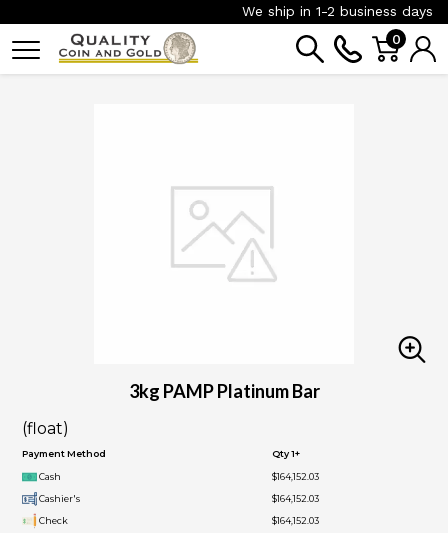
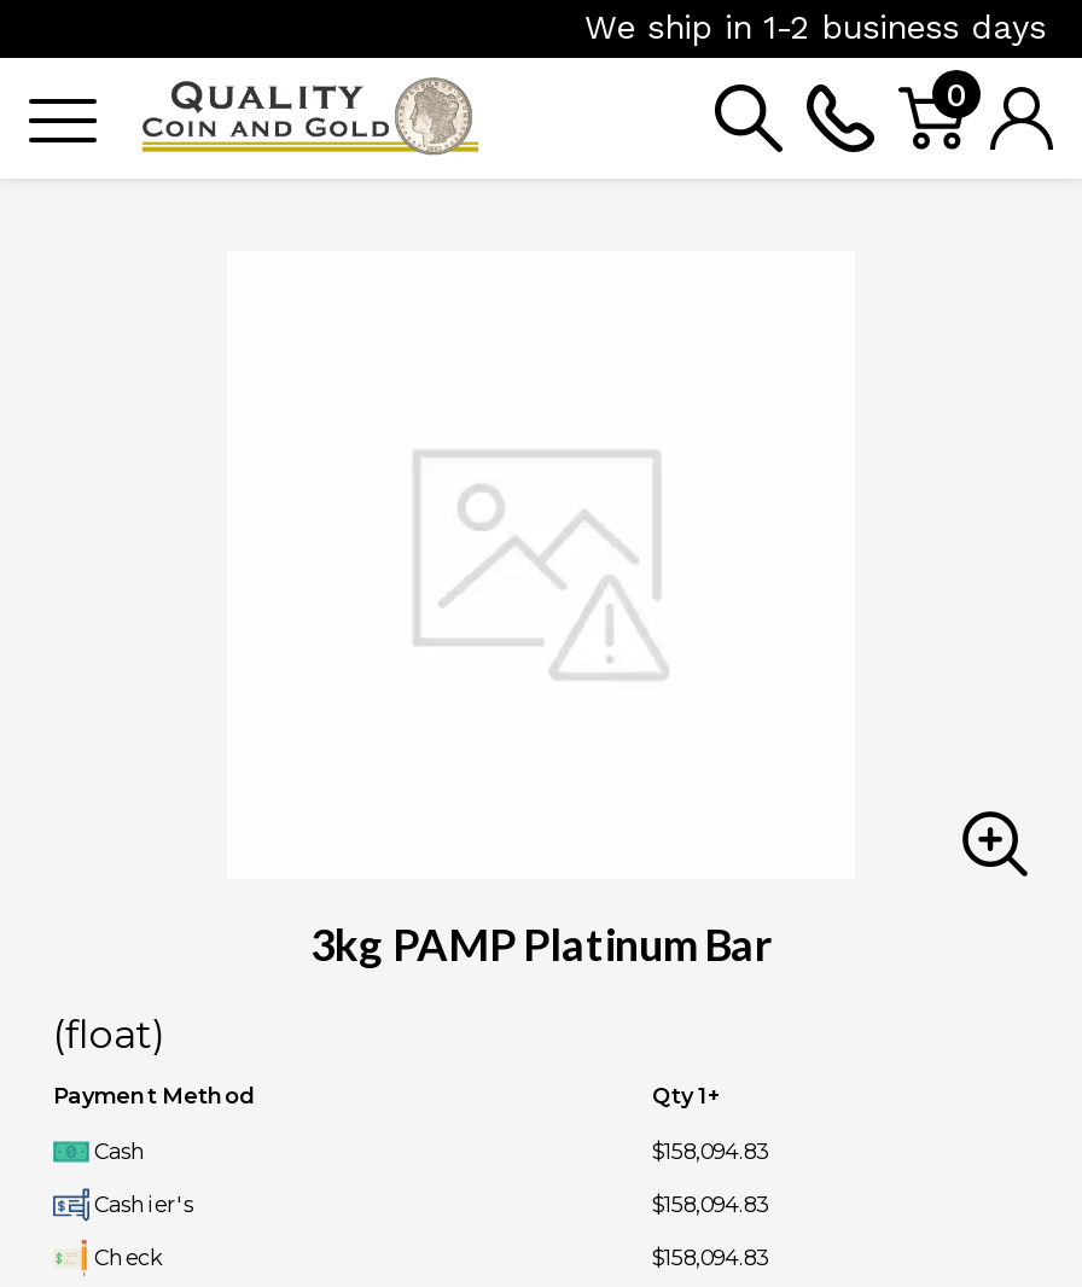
- $164,152.03
+ $158,094.83

- $164,152.03
+ $158,094.83

- $164,152.03
+ $158,094.83
